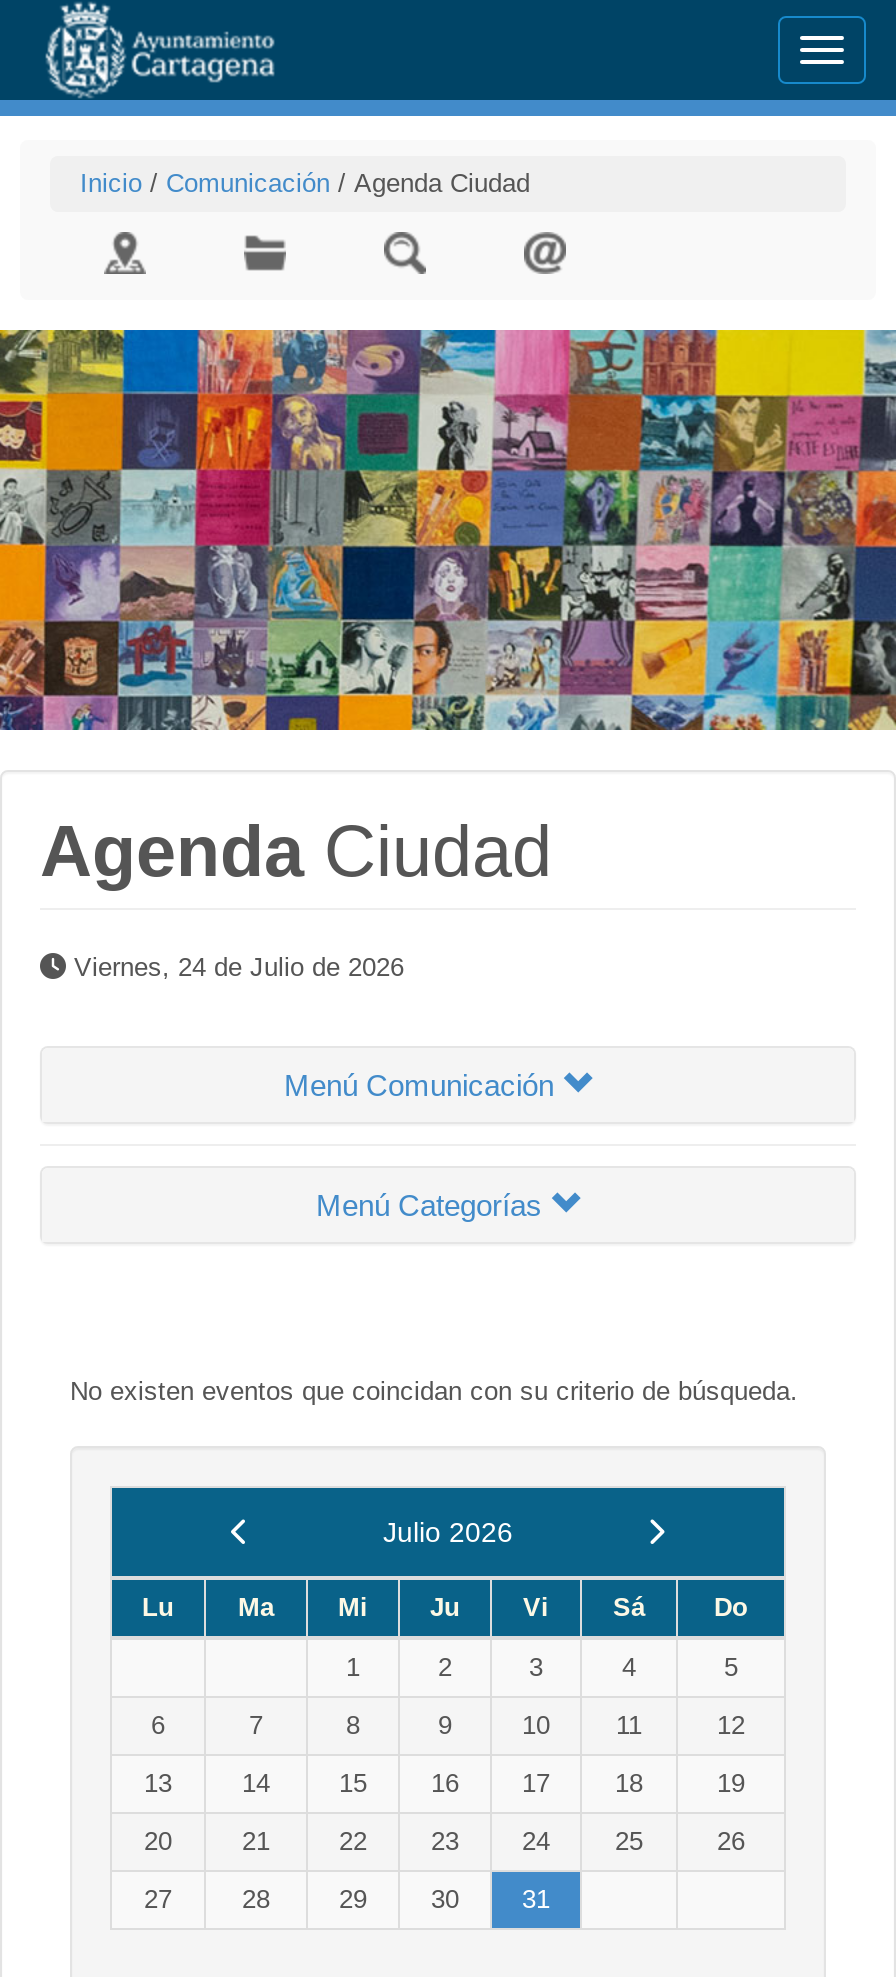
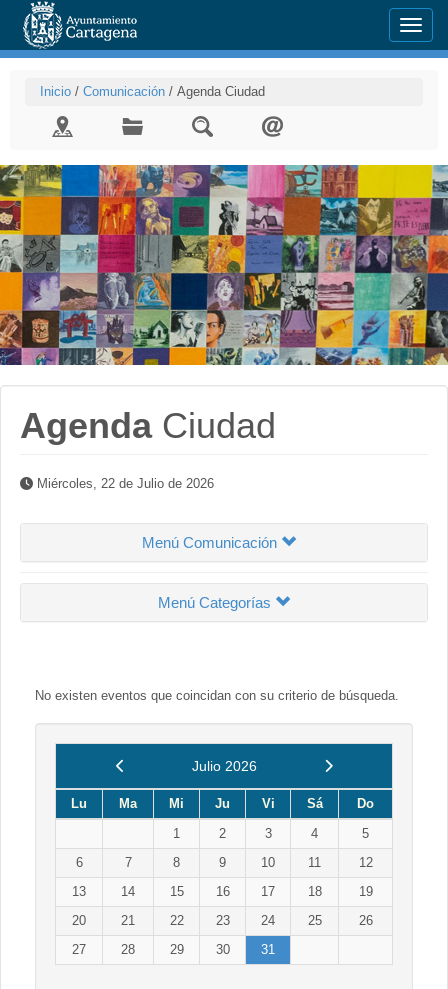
- Viernes, 24 de Julio de 2026
+ Miércoles, 22 de Julio de 2026
